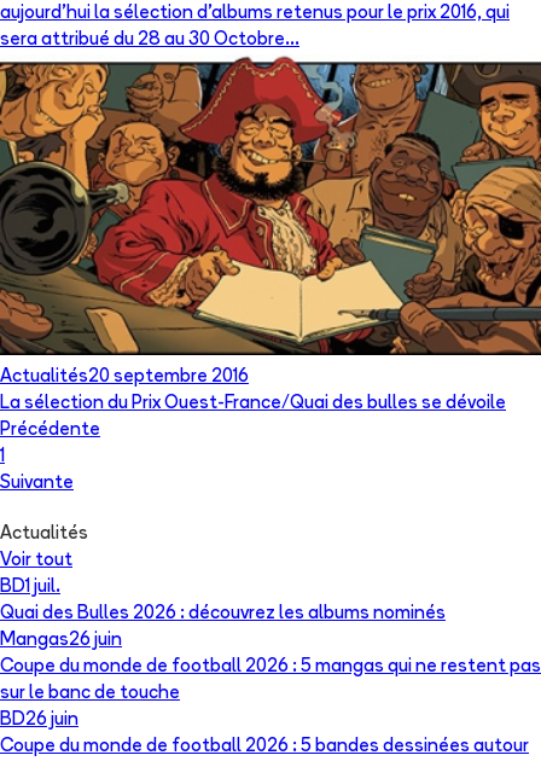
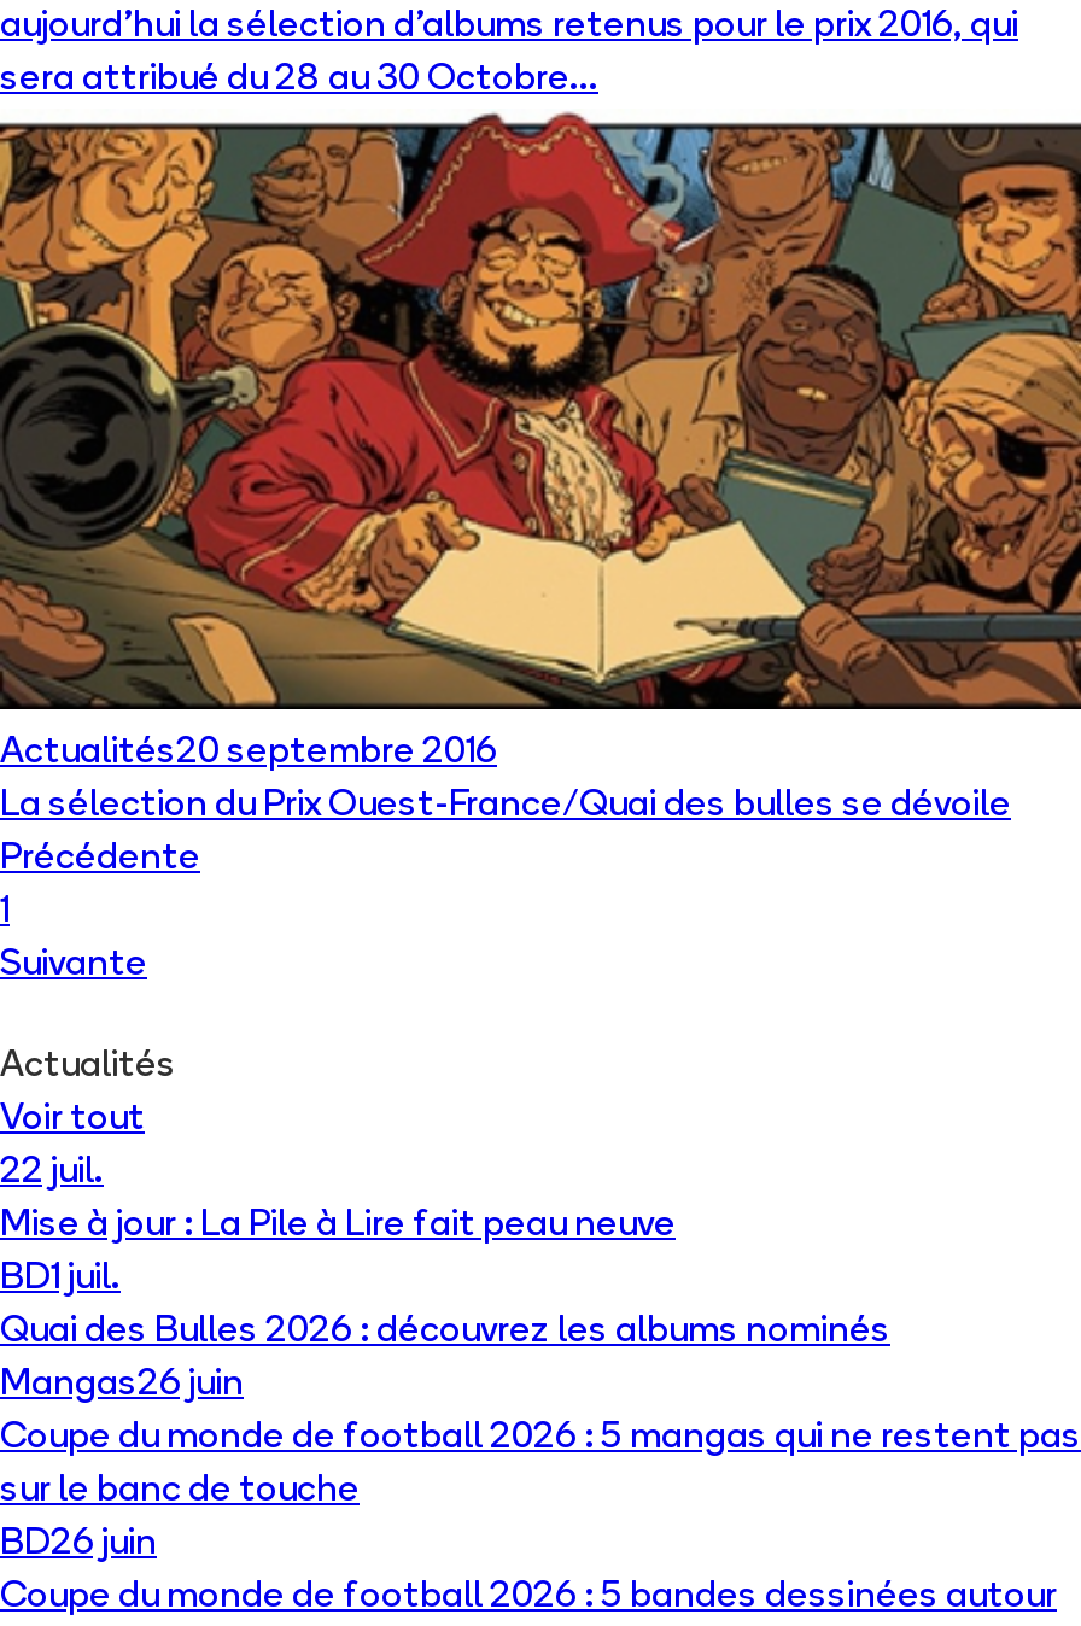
+ 22 juil.
+ Mise à jour : La Pile à Lire fait peau neuve
